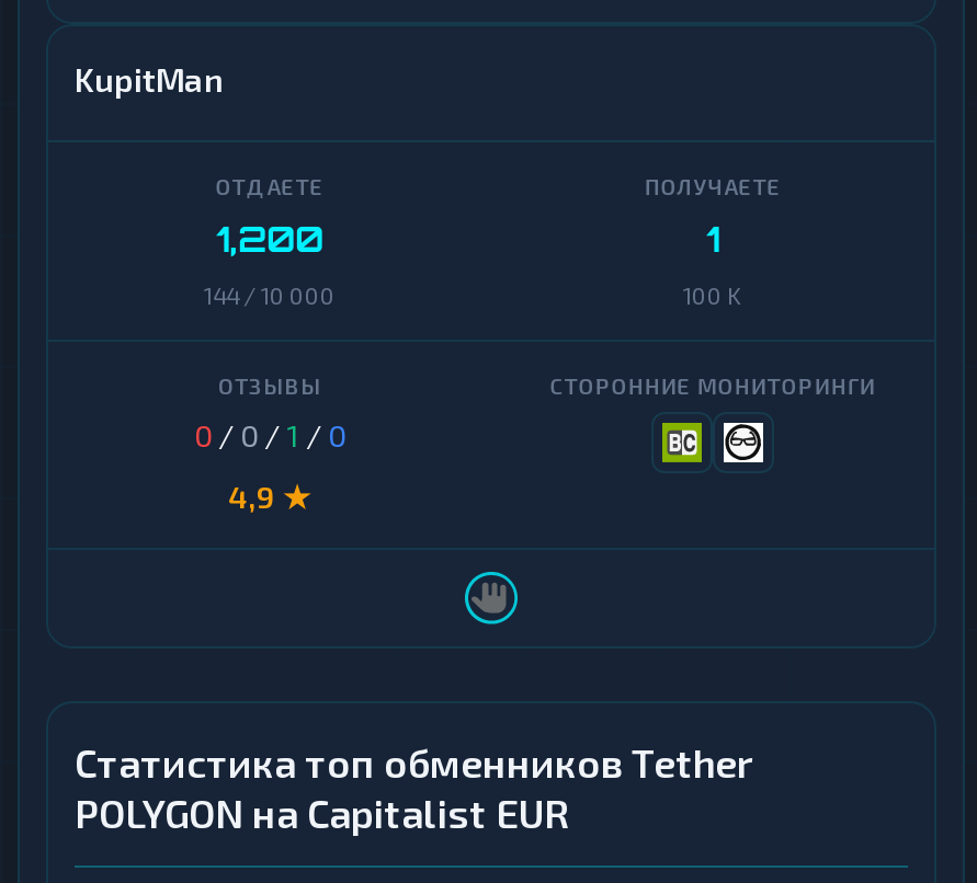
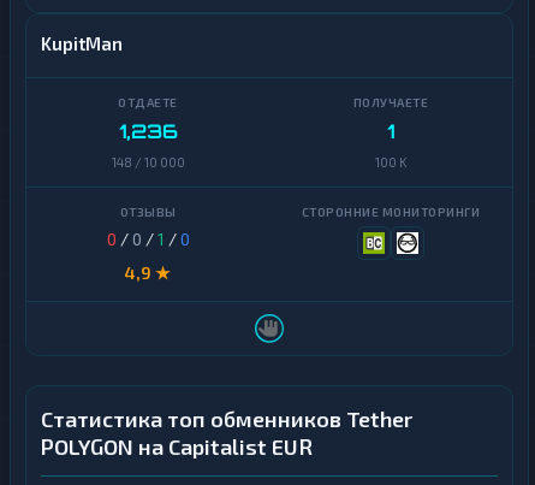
- 1,200
+ 1,236

- 144 / 10 000
+ 148 / 10 000
